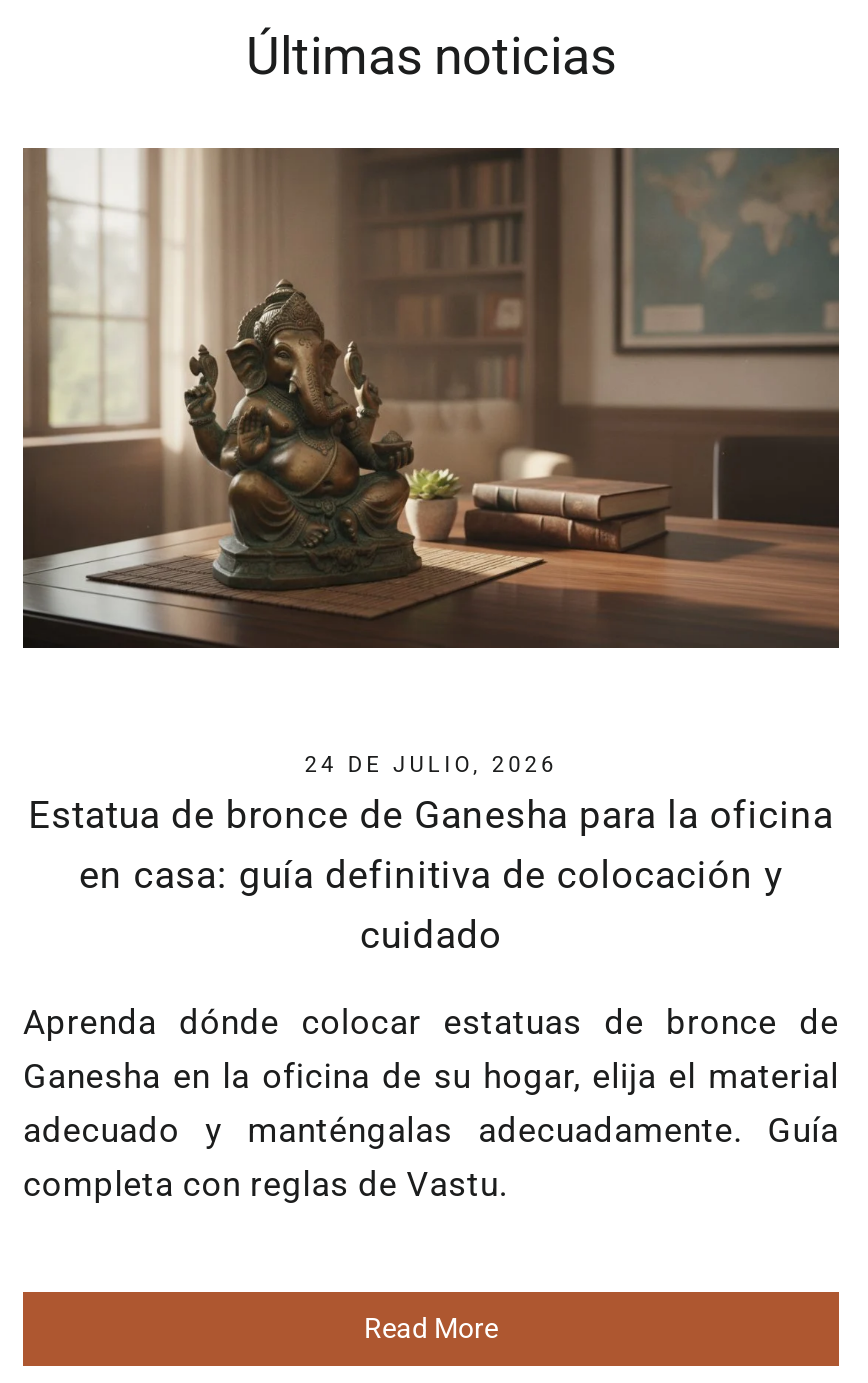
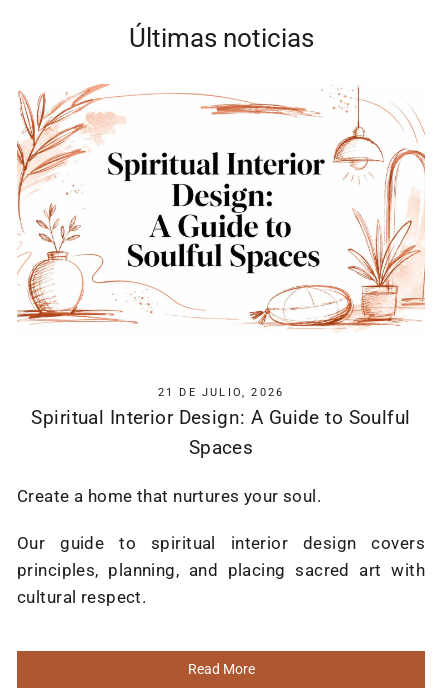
- [image]
+ [image]

- 24 DE JULIO, 2026
- Estatua de bronce de Ganesha para la oficina
- en casa: guía definitiva de colocación y
- cuidado
- Aprenda dónde colocar estatuas de bronce de
- Ganesha en la oficina de su hogar, elija el material
- adecuado y manténgalas adecuadamente. Guía
- completa con reglas de Vastu.
+ 21 DE JULIO, 2026
+ Spiritual Interior Design: A Guide to Soulful
+ Spaces
+ Create a home that nurtures your soul.
+ Our guide to spiritual interior design covers
+ principles, planning, and placing sacred art with
+ cultural respect.
